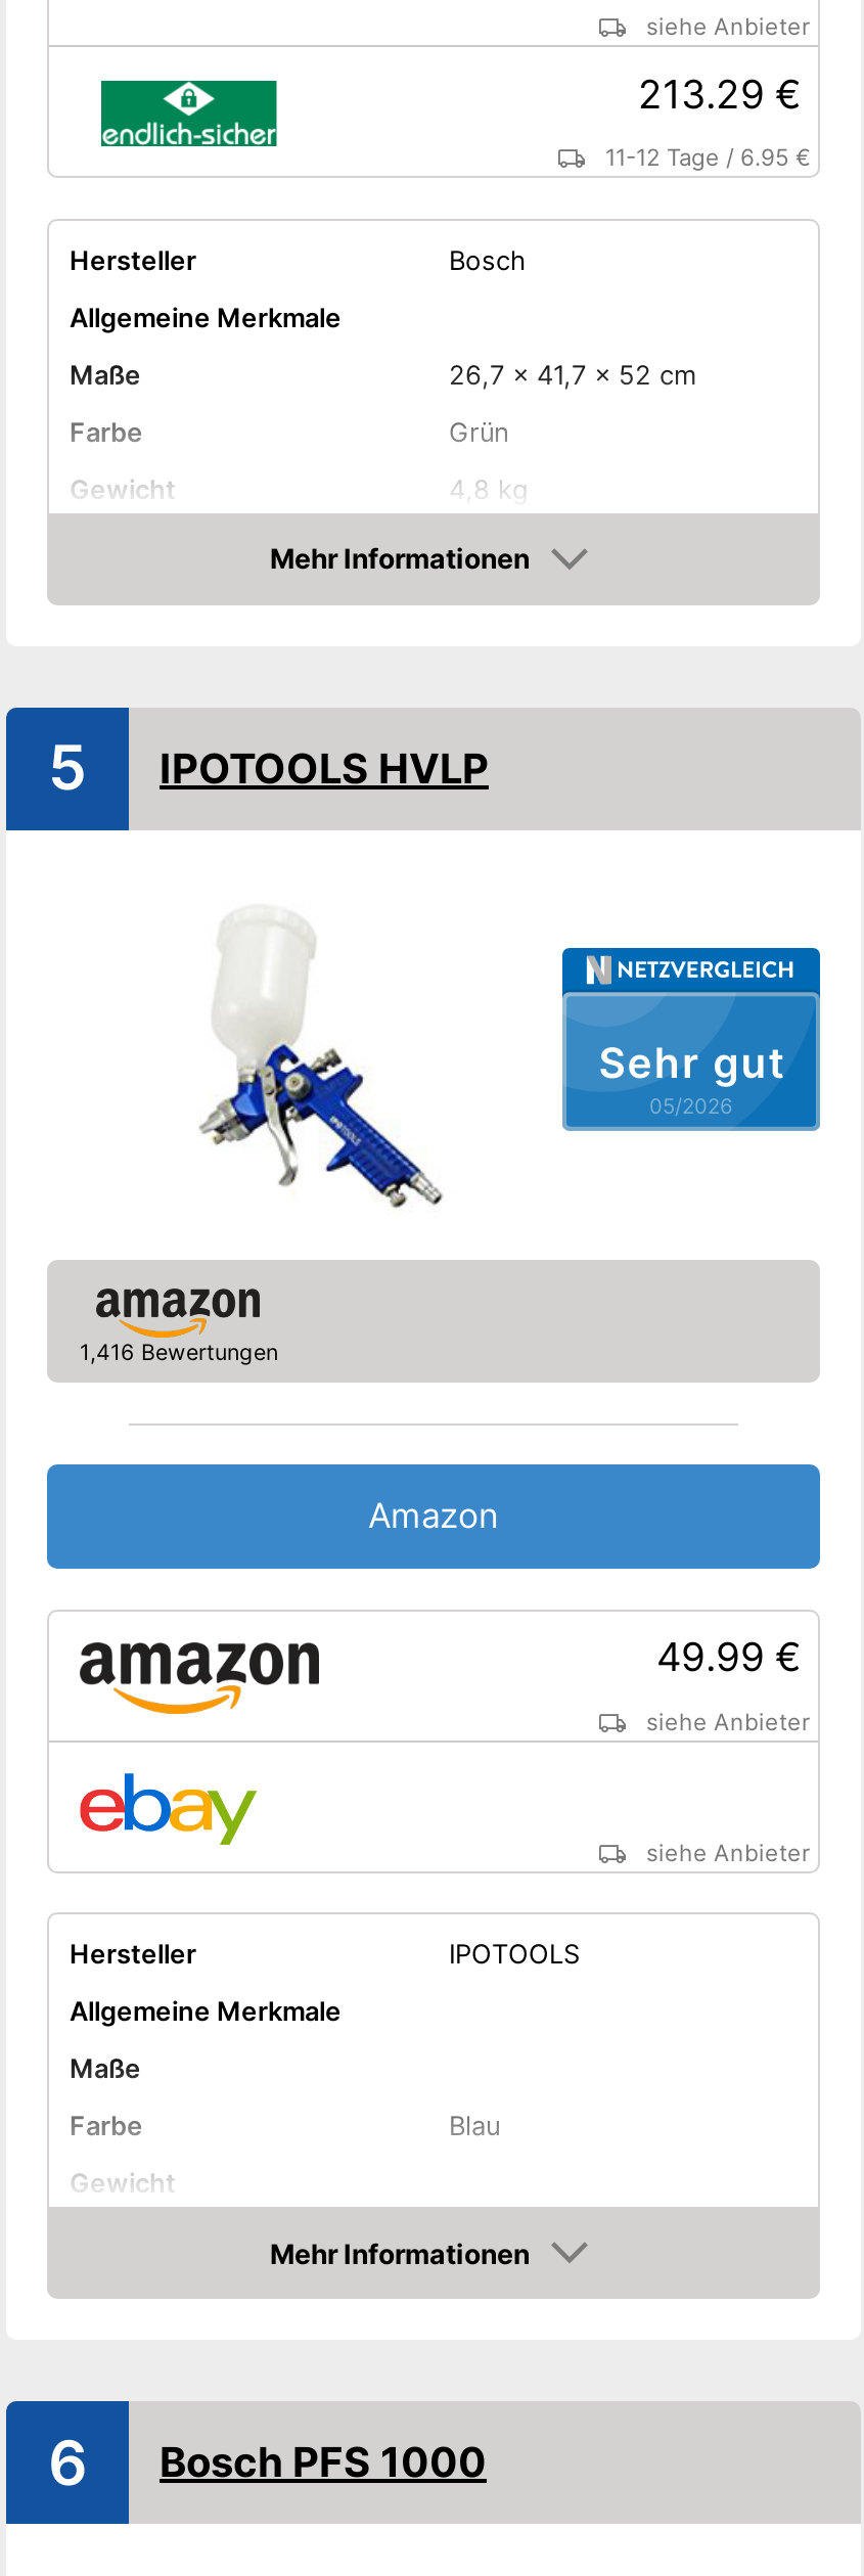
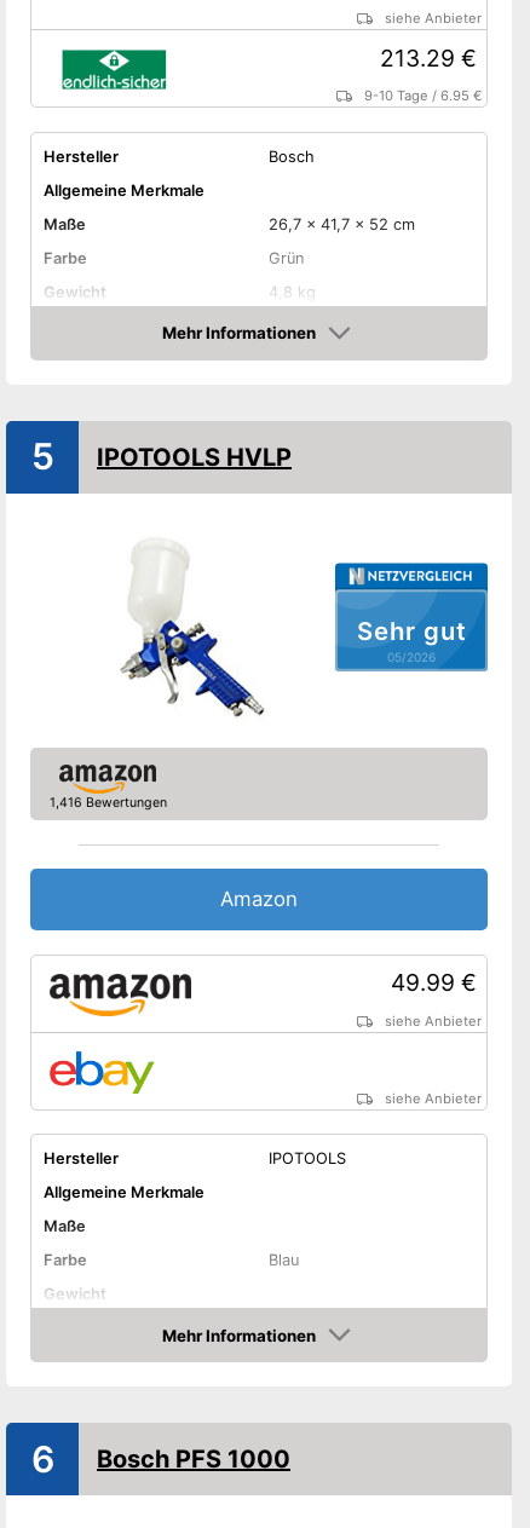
- 11-12 Tage / 6.95 €
+ 9-10 Tage / 6.95 €
